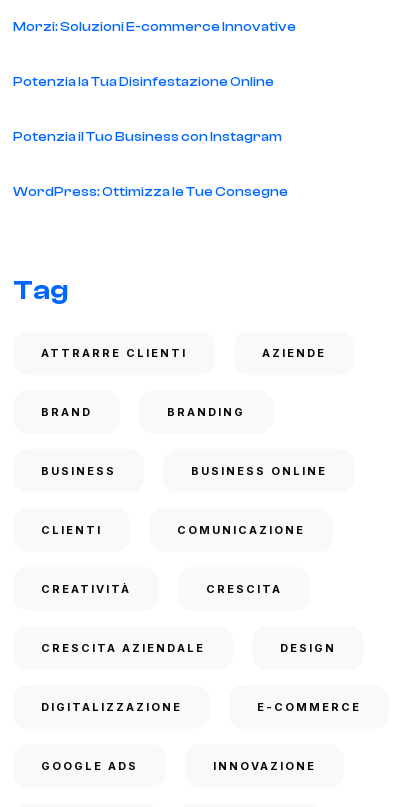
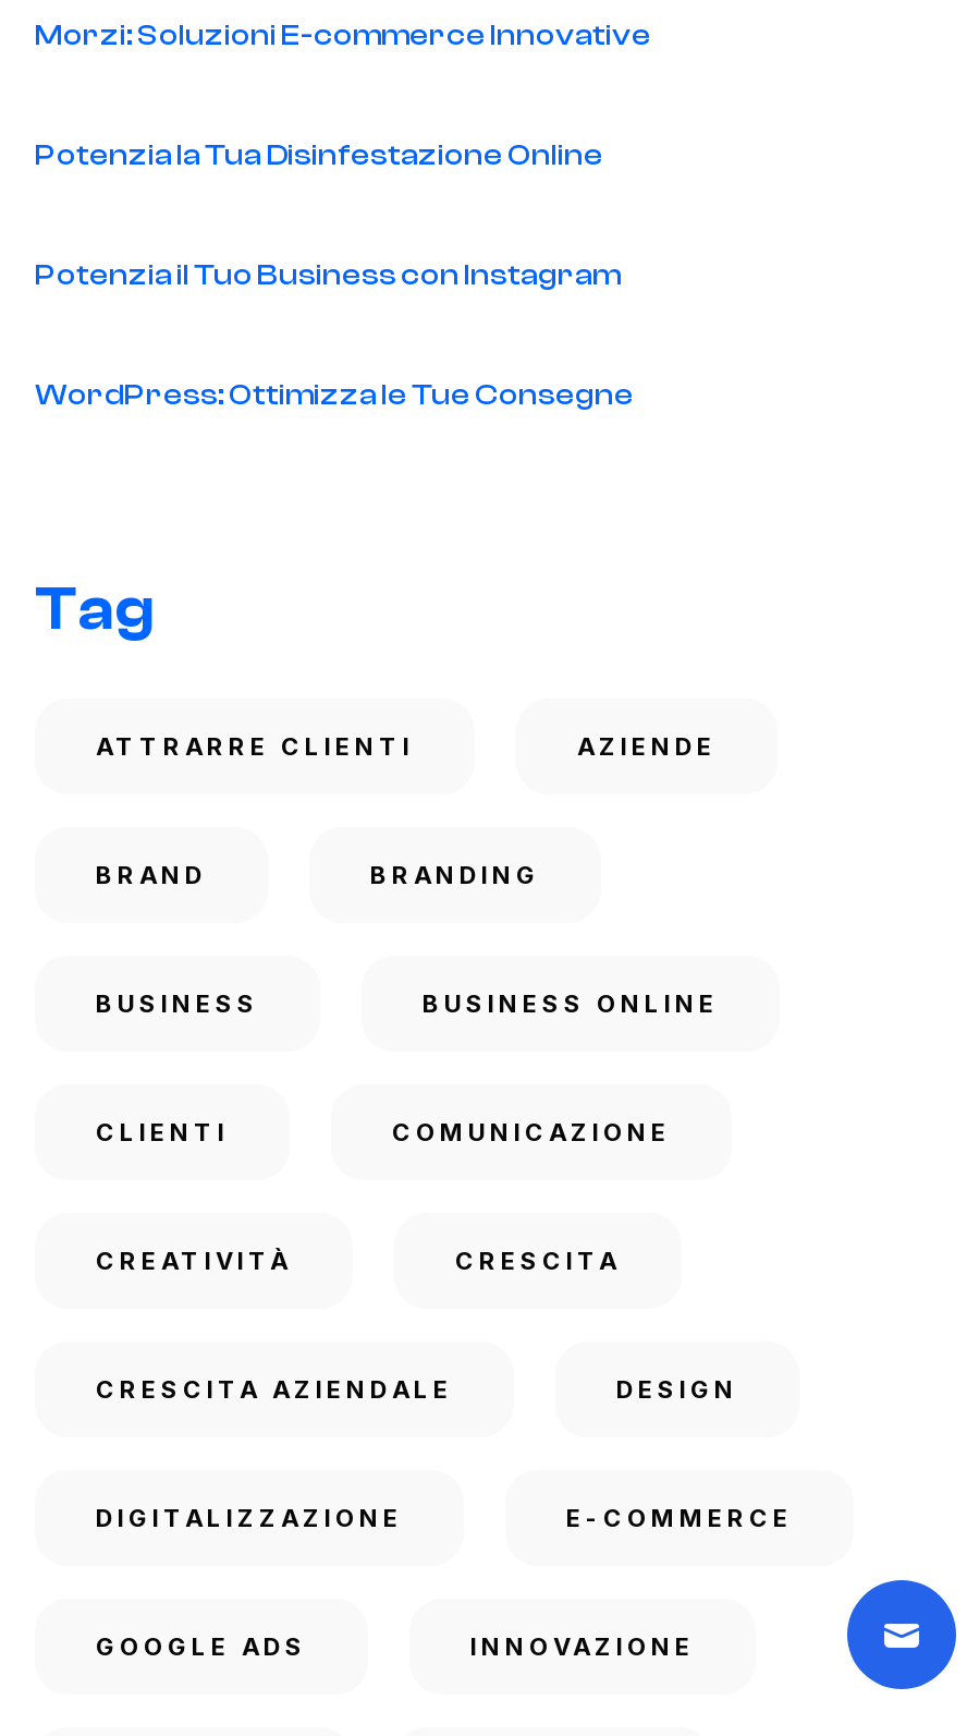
+ [image]
